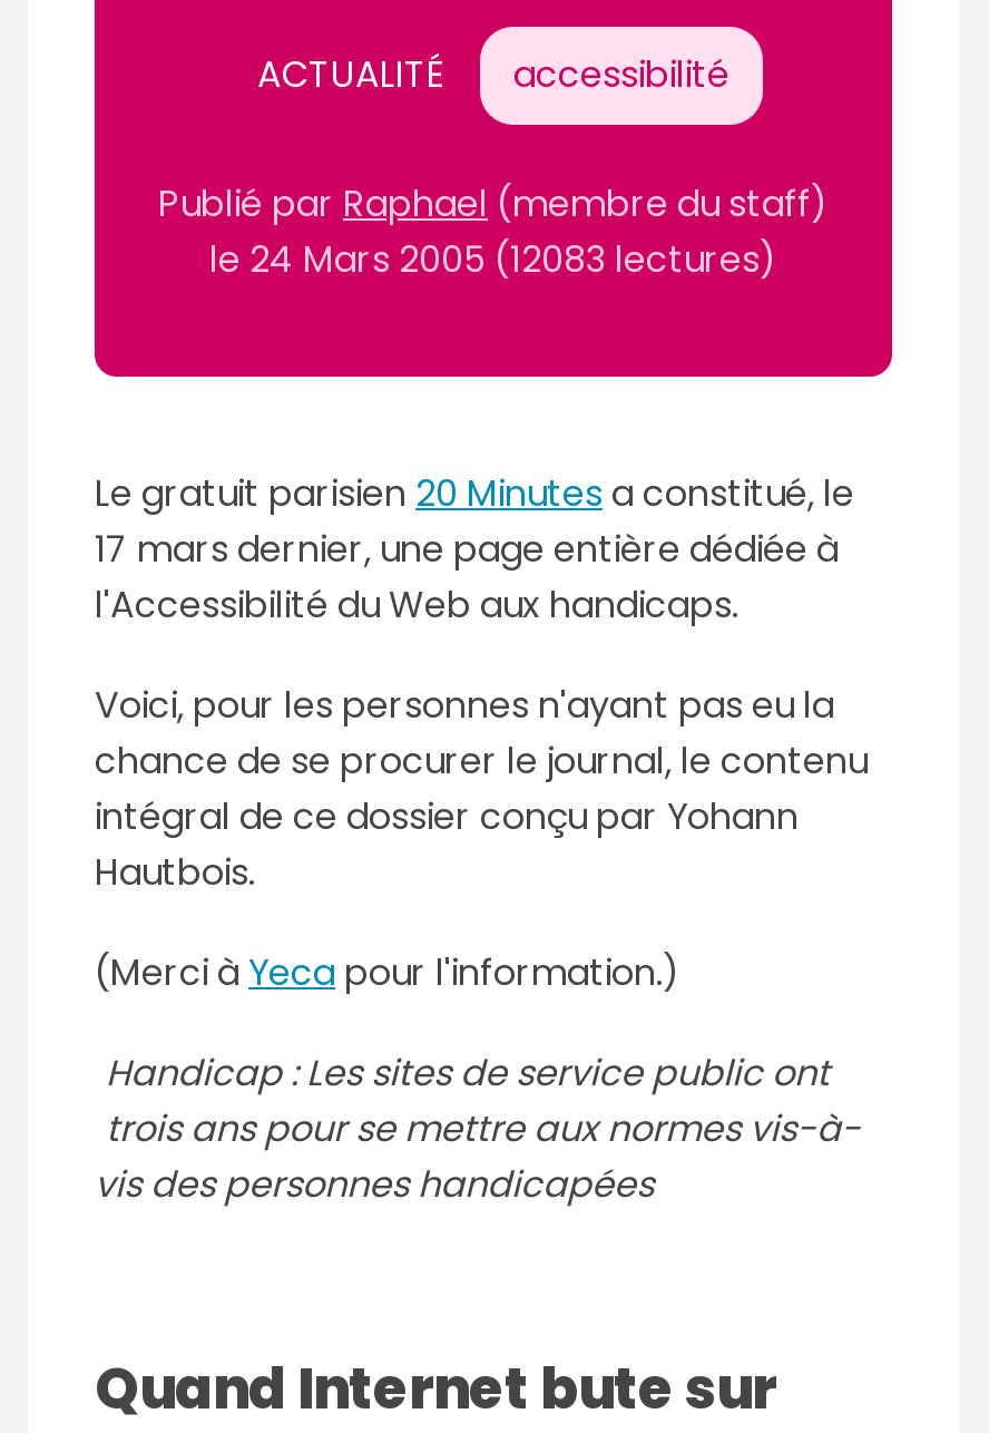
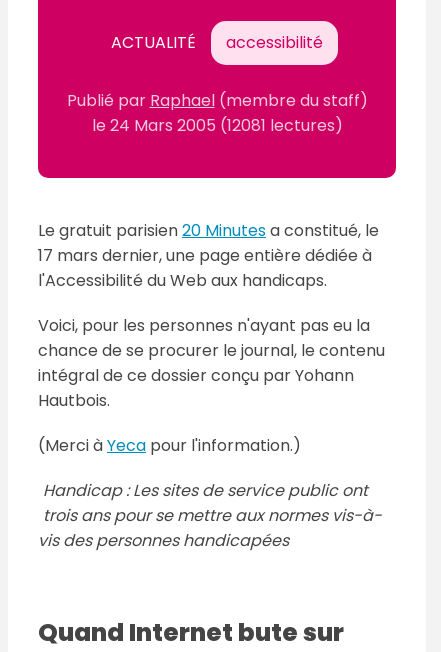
- le 24 Mars 2005 (12083 lectures)
+ le 24 Mars 2005 (12081 lectures)
